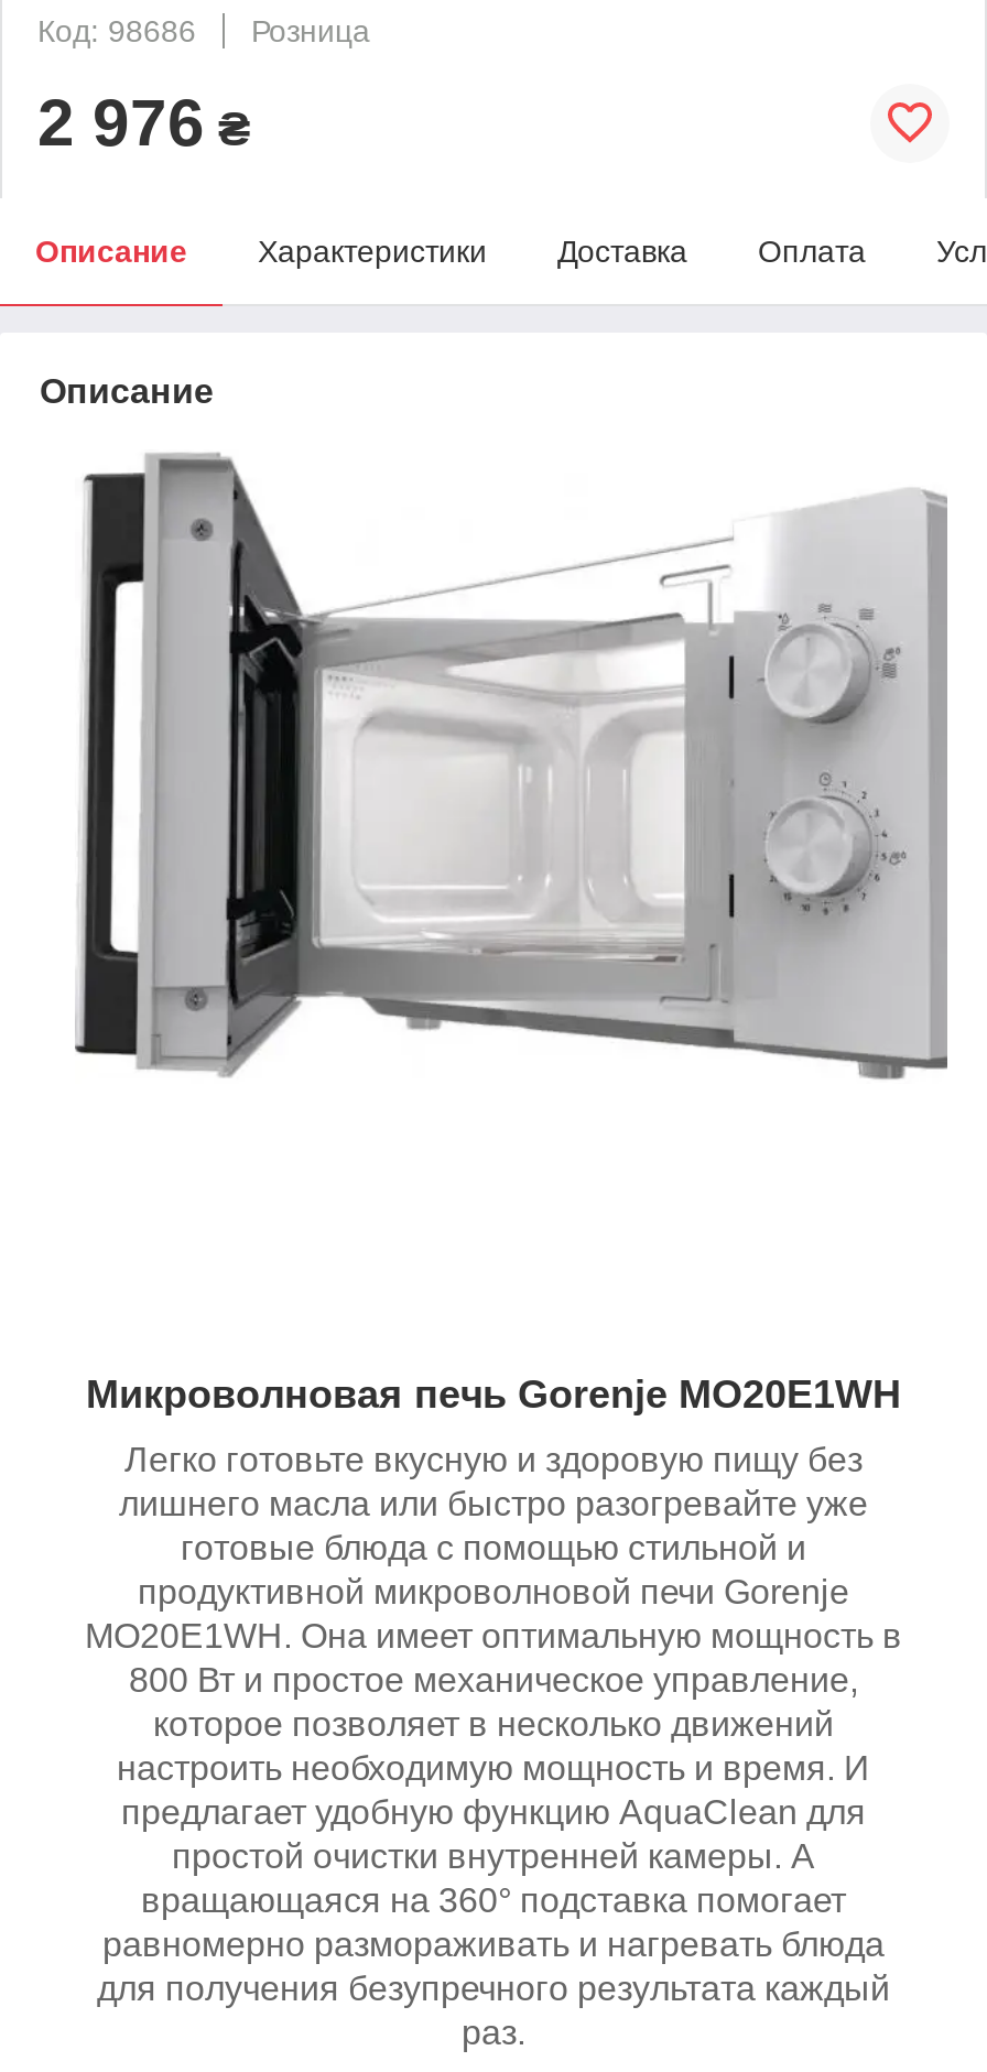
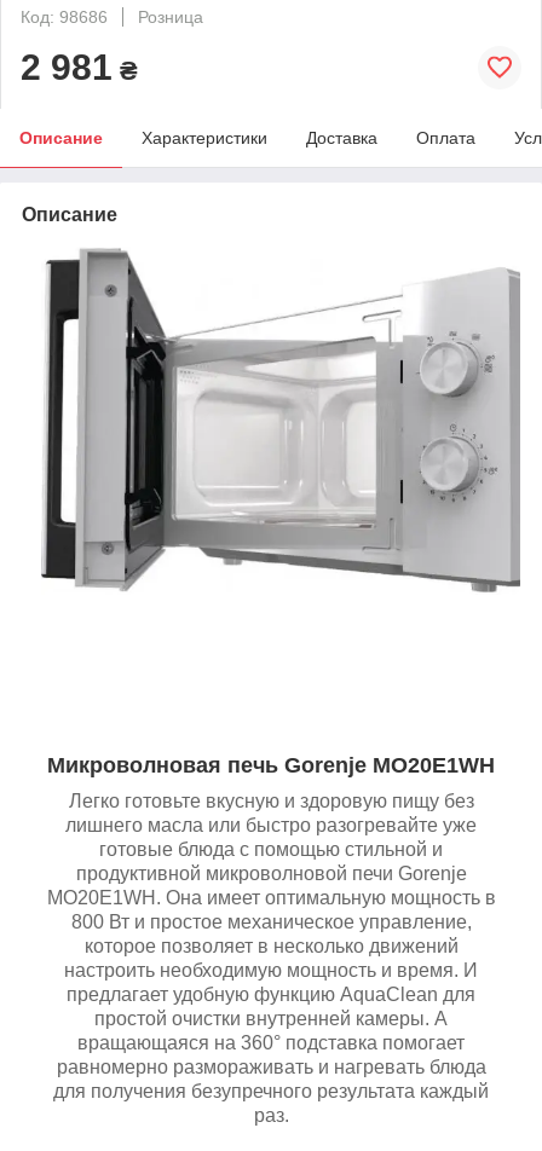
- 2 976 ₴
+ 2 981 ₴
